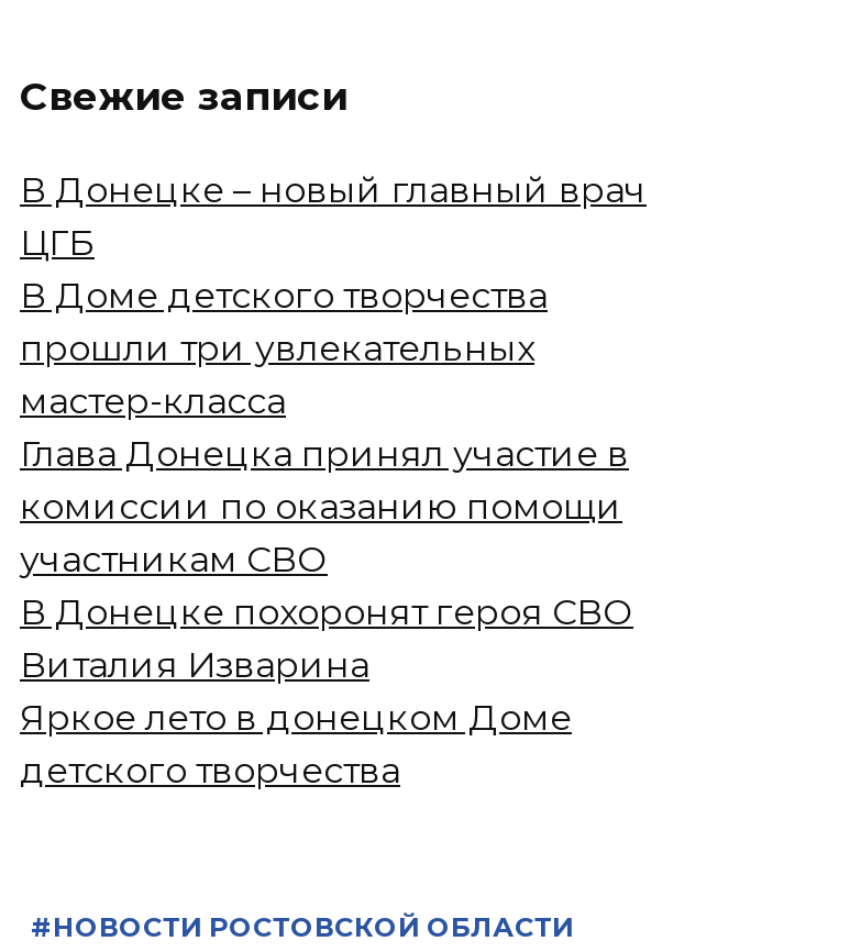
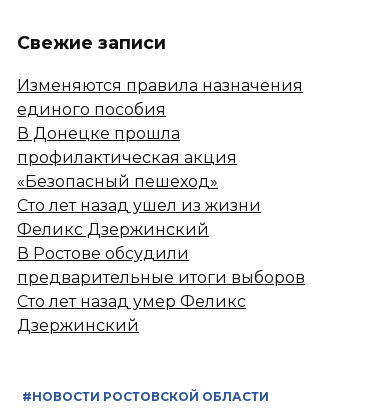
- В Донецке – новый главный врач
- ЦГБ
- В Доме детского творчества
- прошли три увлекательных
- мастер-класса
- Глава Донецка принял участие в
- комиссии по оказанию помощи
- участникам СВО
- В Донецке похоронят героя СВО
- Виталия Изварина
- Яркое лето в донецком Доме
- детского творчества
+ Изменяются правила назначения
+ единого пособия
+ В Донецке прошла
+ профилактическая акция
+ «Безопасный пешеход»
+ Сто лет назад ушел из жизни
+ Феликс Дзержинский
+ В Ростове обсудили
+ предварительные итоги выборов
+ Сто лет назад умер Феликс
+ Дзержинский
